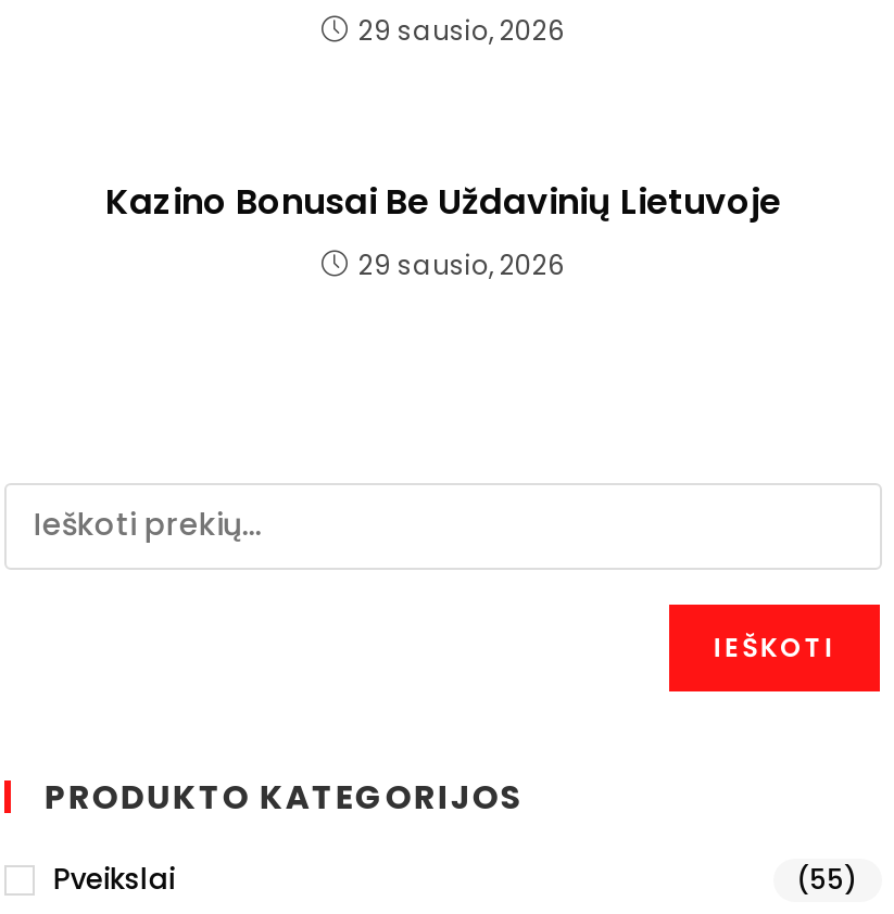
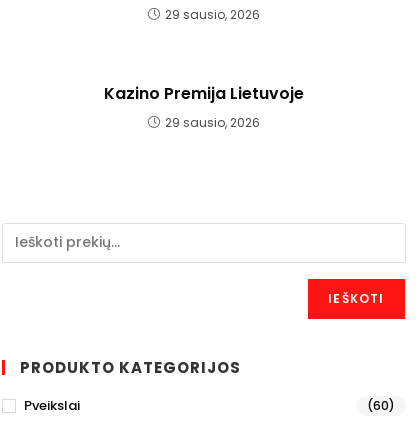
- Kazino Bonusai Be Uždavinių Lietuvoje
+ Kazino Premija Lietuvoje

- (55)
+ (60)
